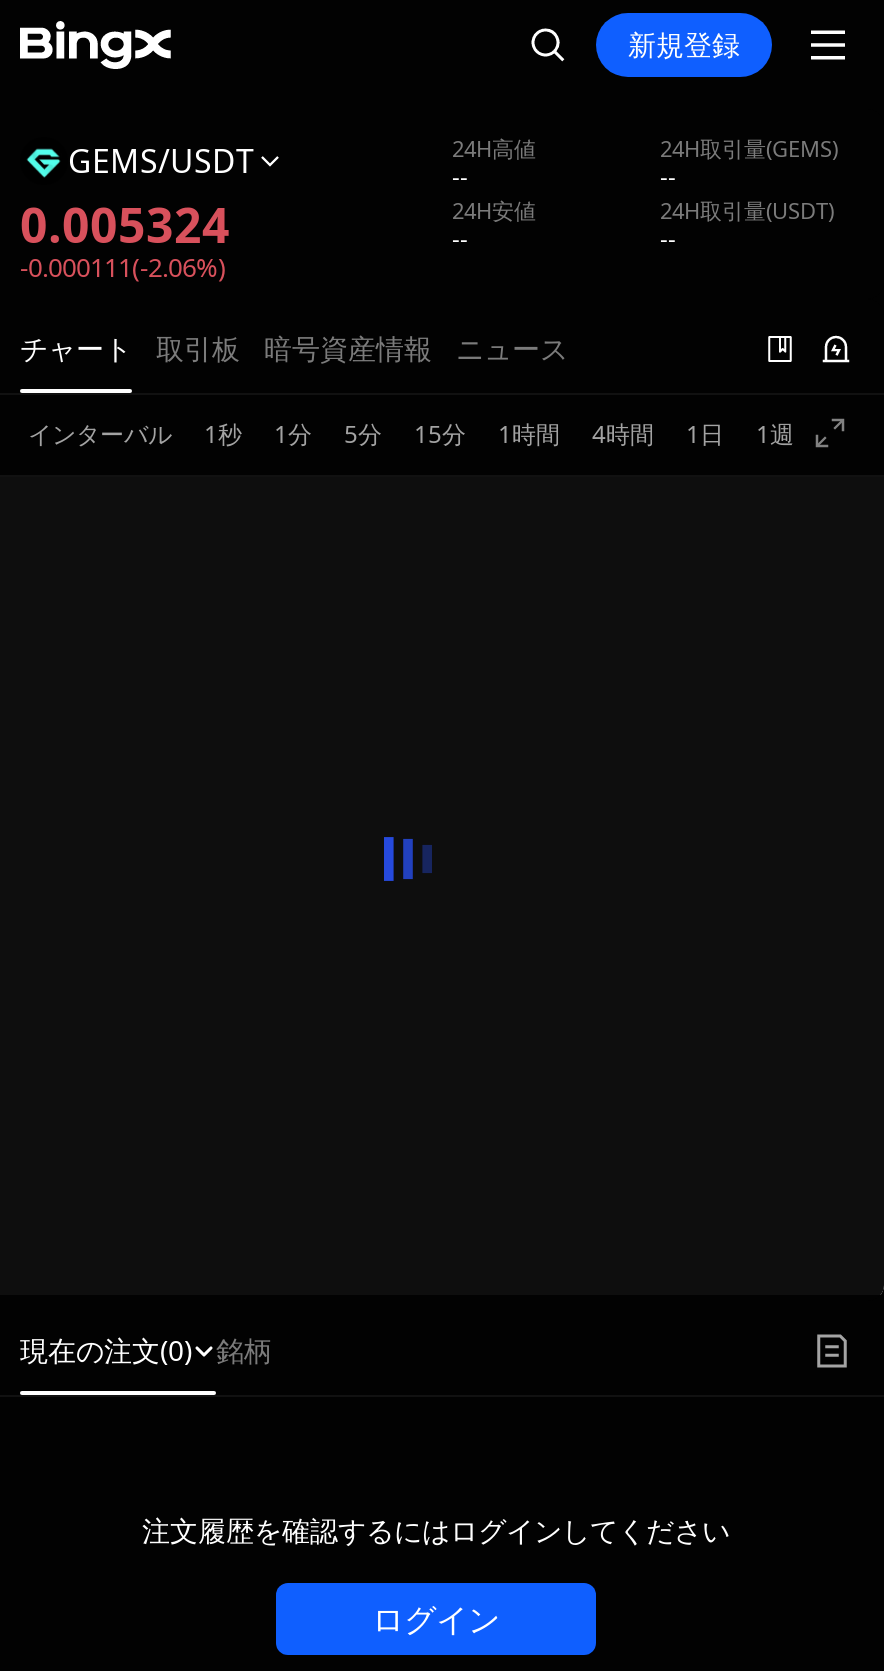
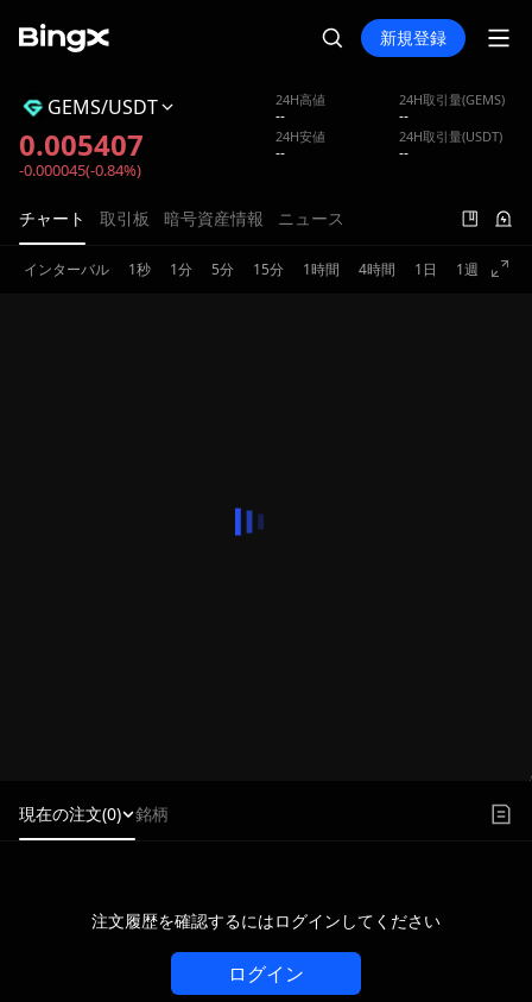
- 0.005324
+ 0.005407

- -0.000111(-2.06%)
+ -0.000045(-0.84%)
